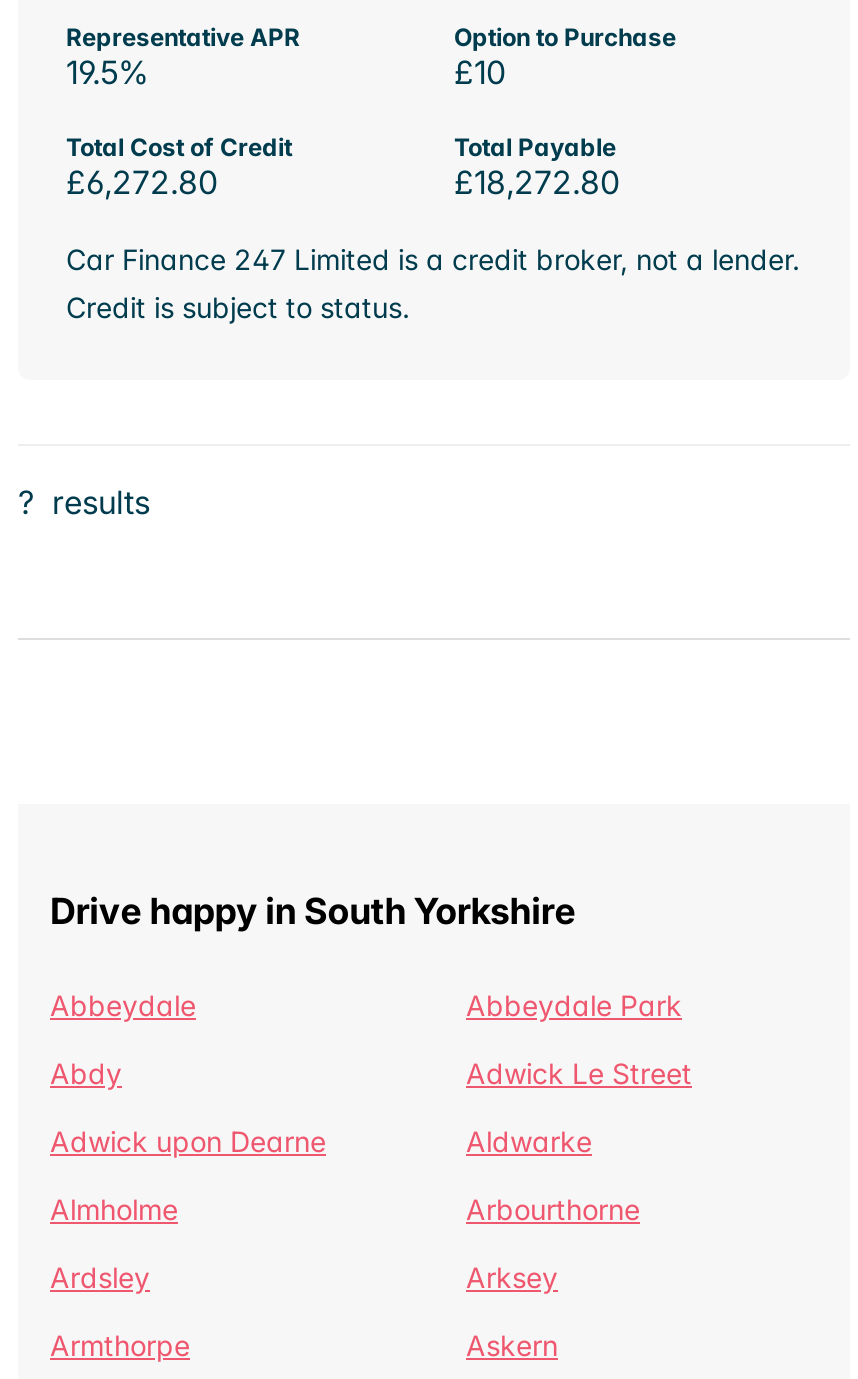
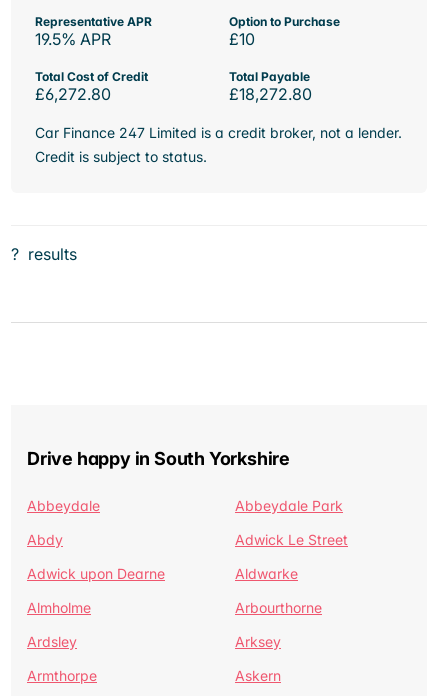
- 19.5%
+ 19.5% APR
